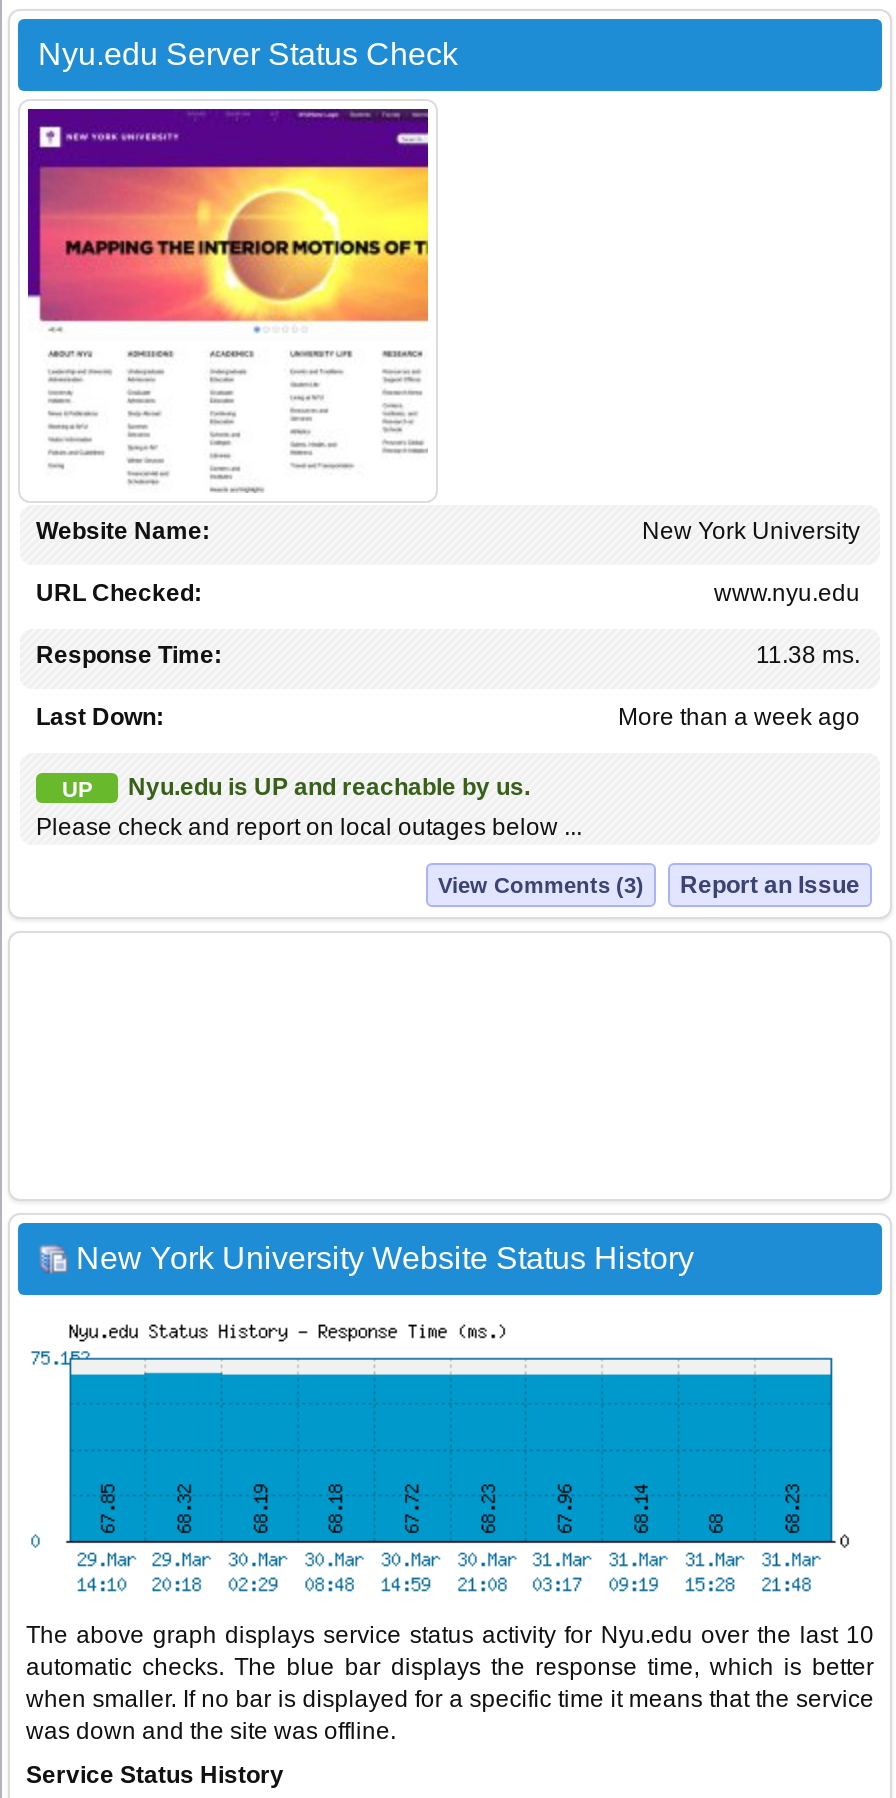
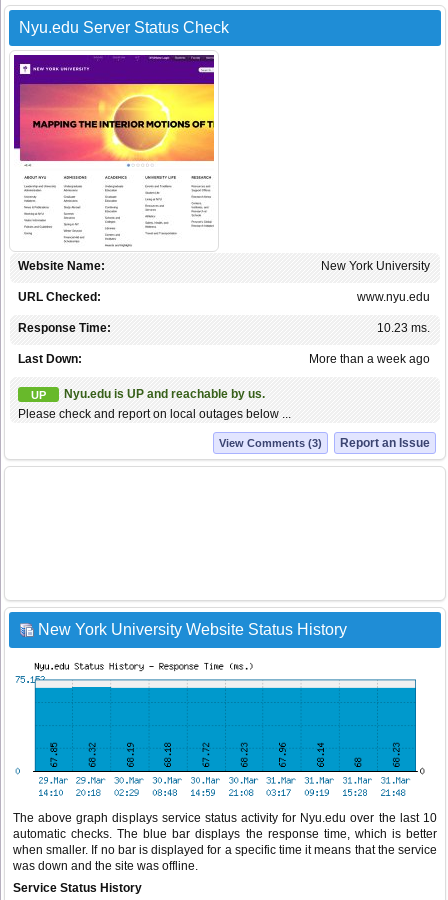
- 11.38 ms.
+ 10.23 ms.
